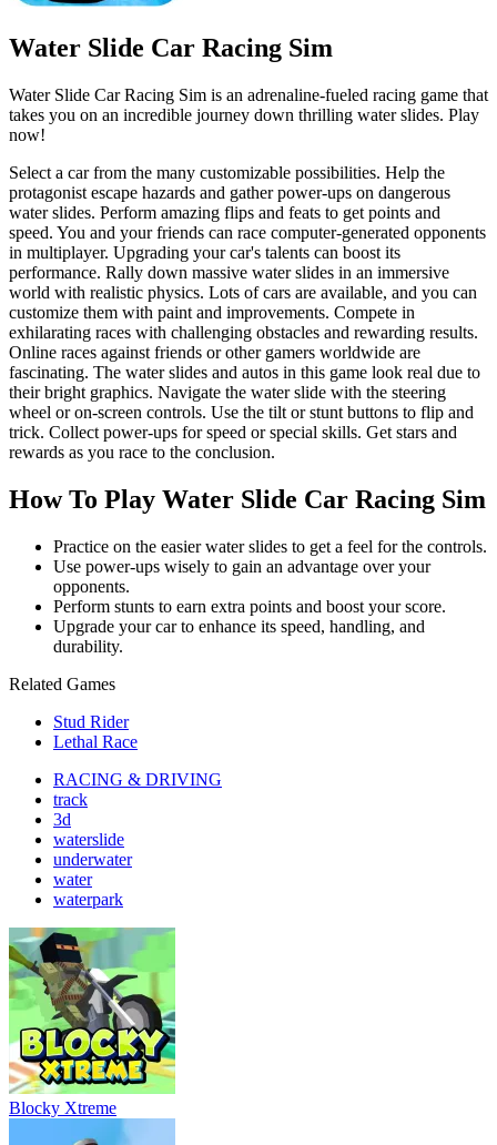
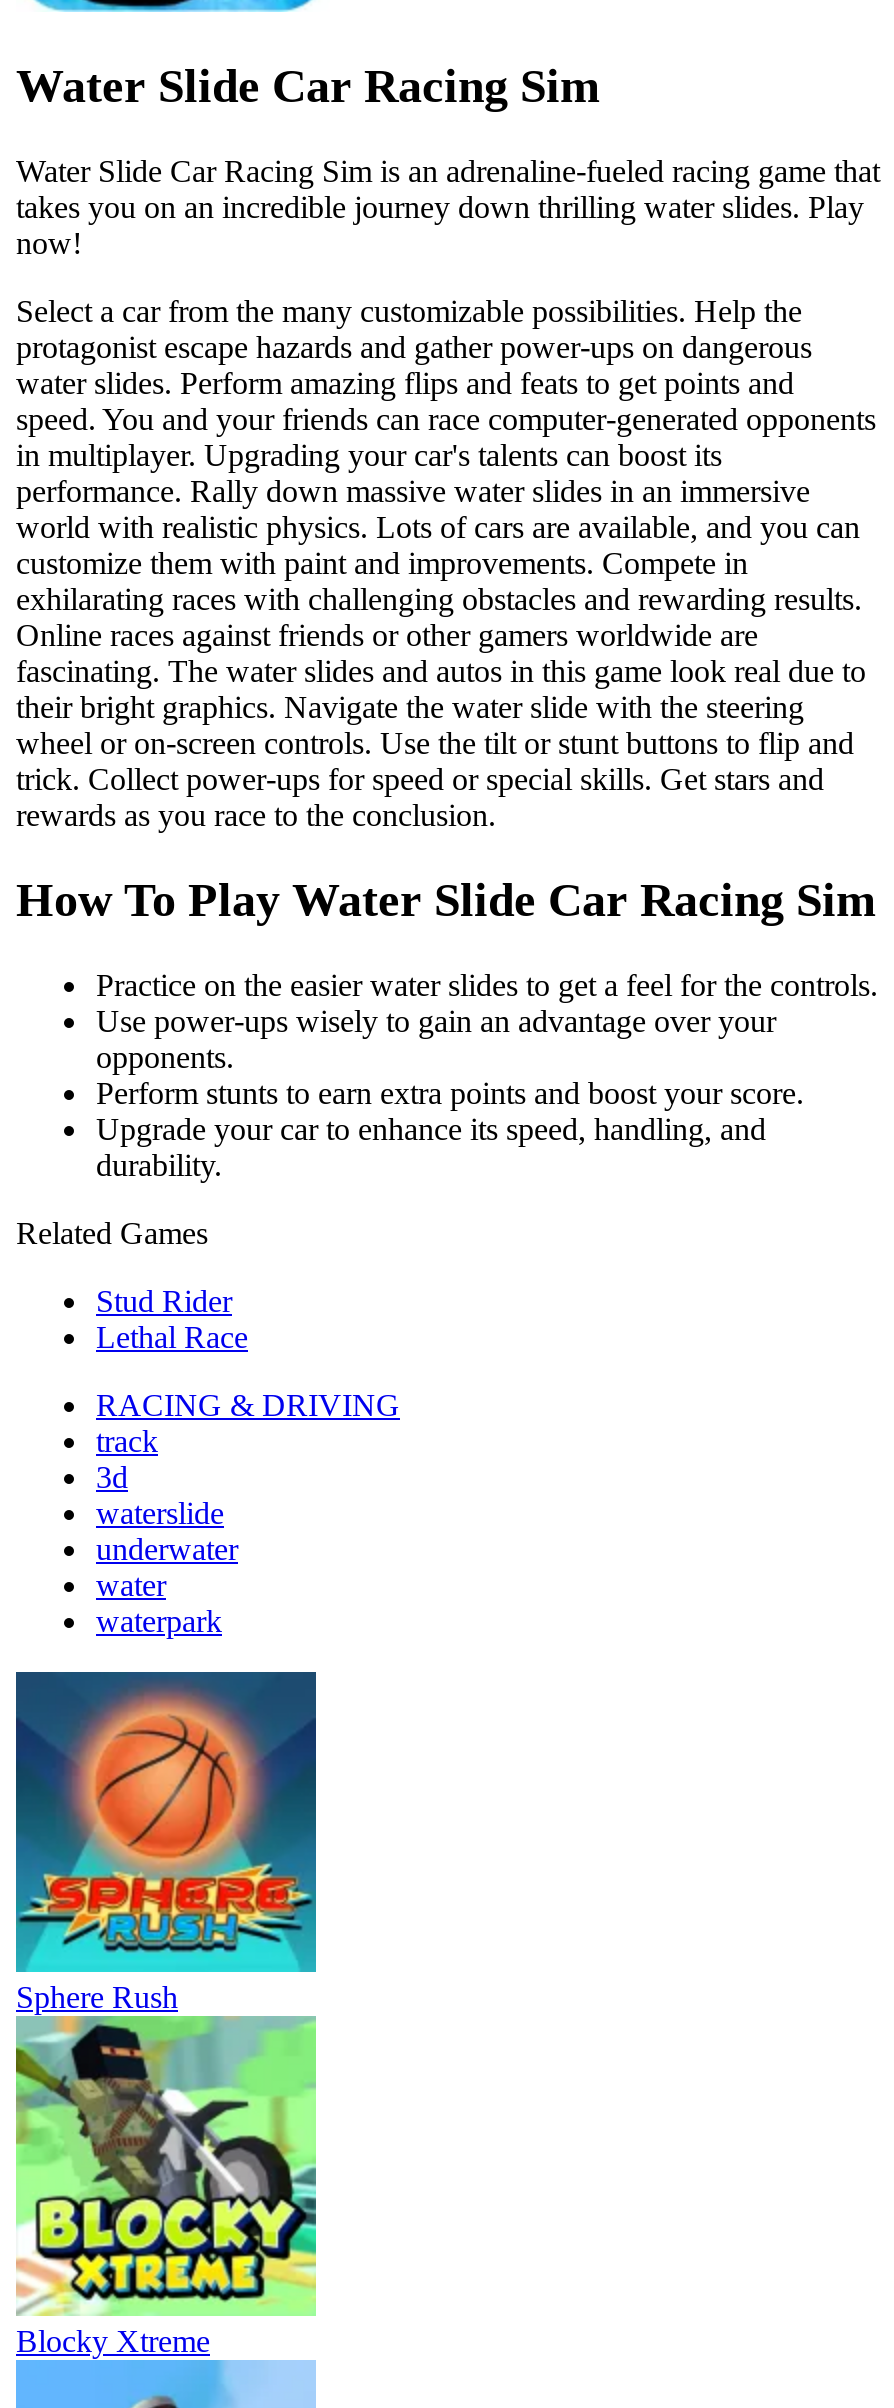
+ [image]
+ Sphere Rush
